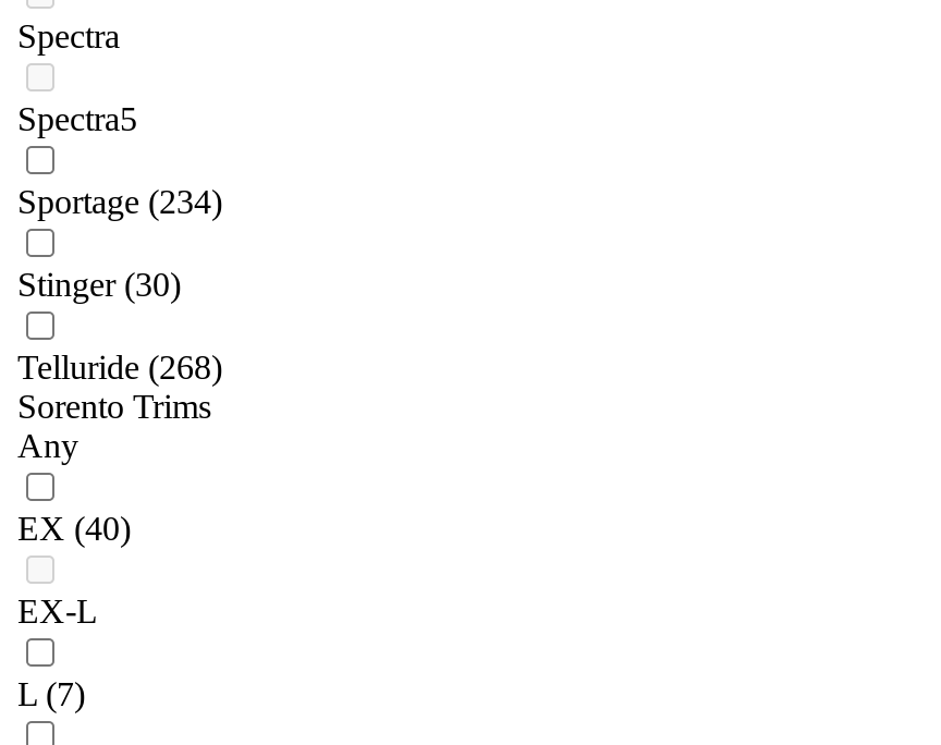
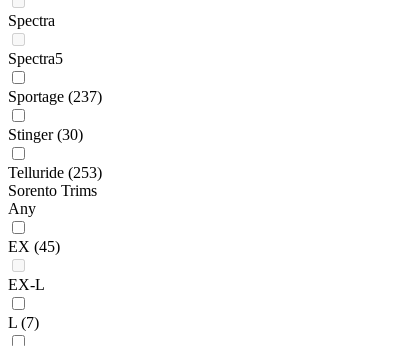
- Sportage (234)
+ Sportage (237)

- Telluride (268)
+ Telluride (253)

- EX (40)
+ EX (45)
